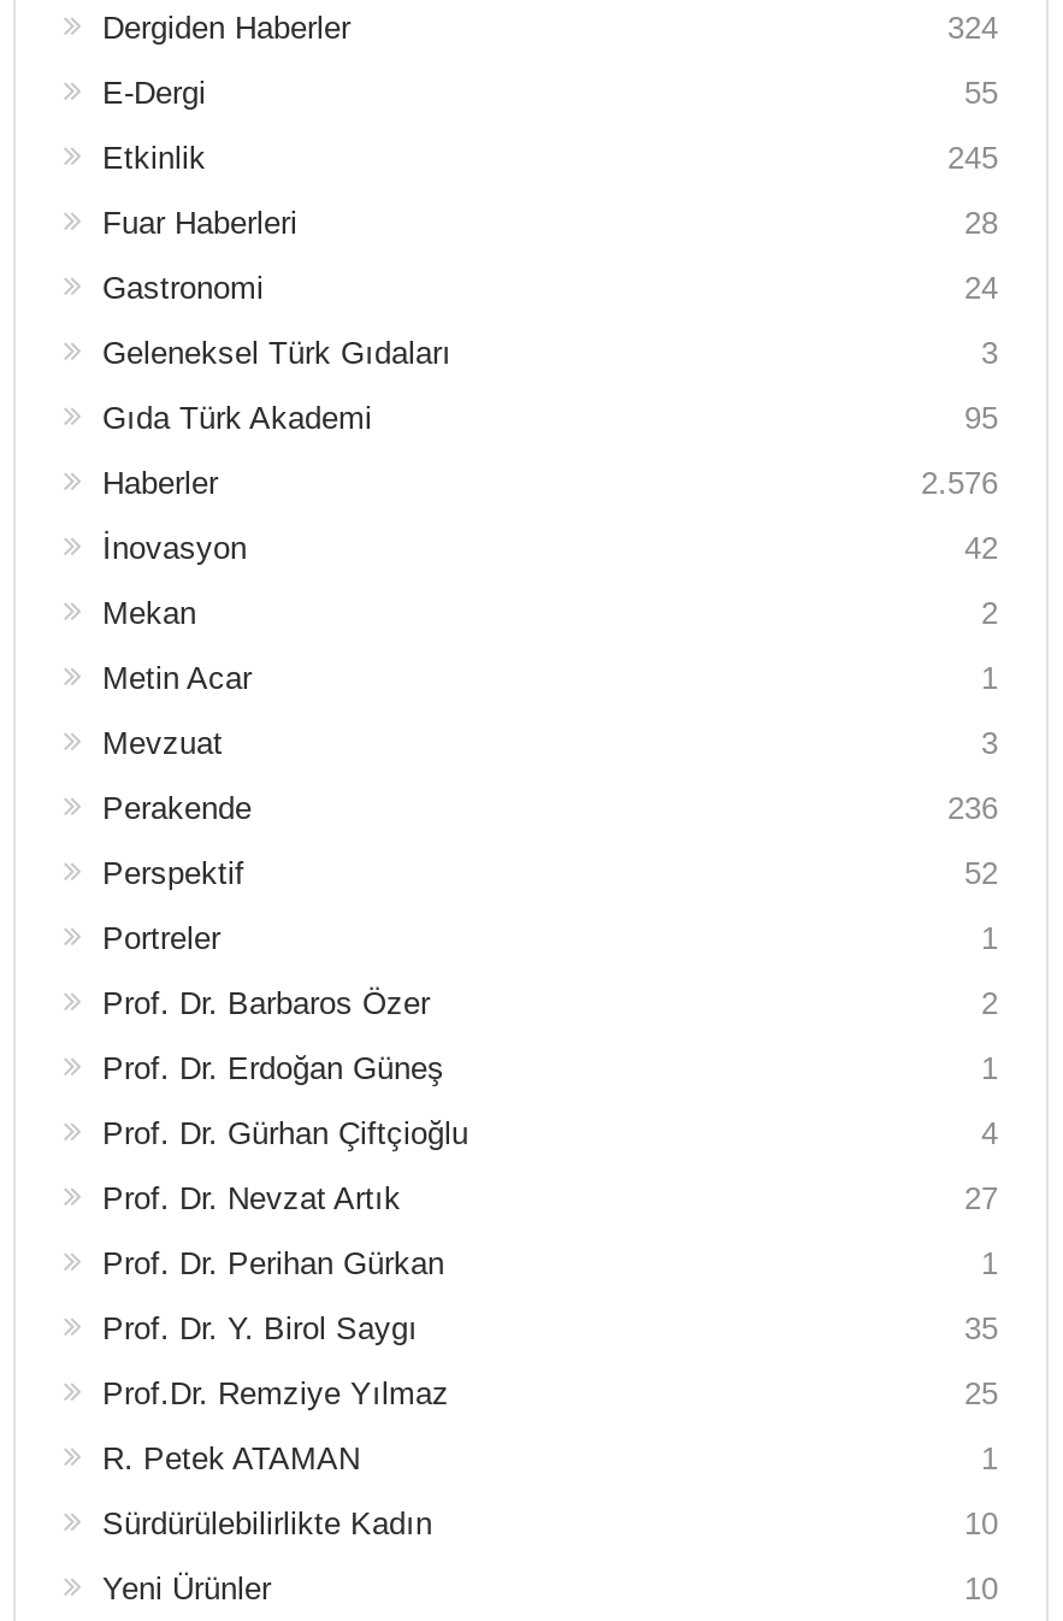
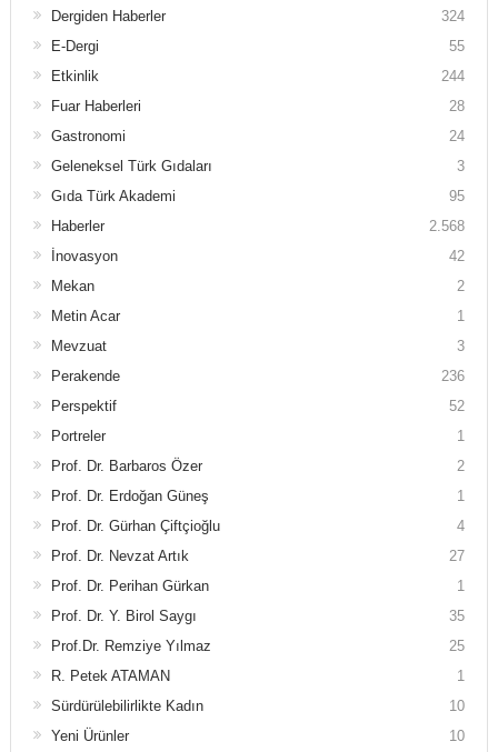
- 245
+ 244

- 2.576
+ 2.568
